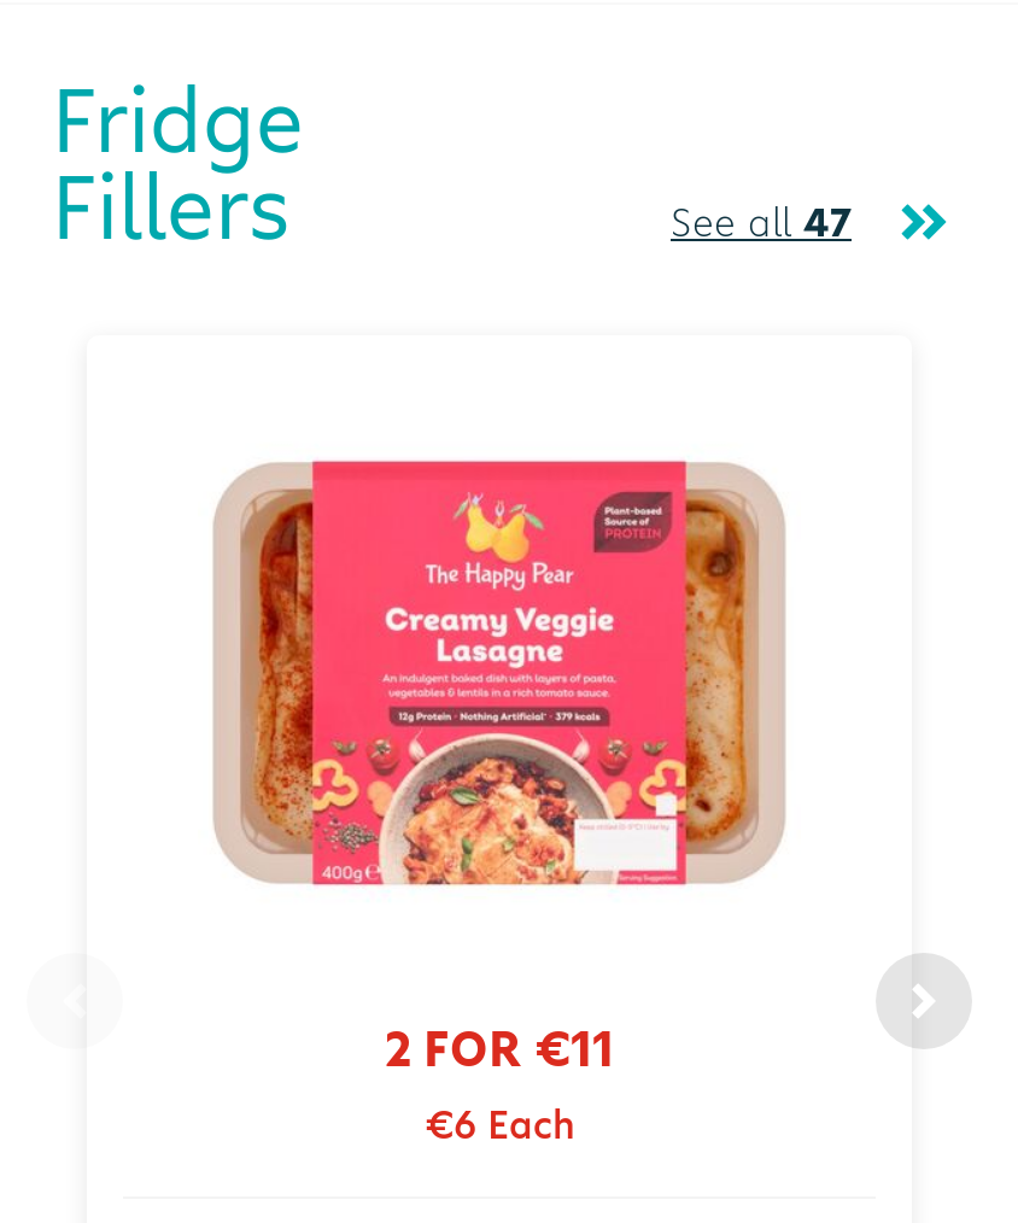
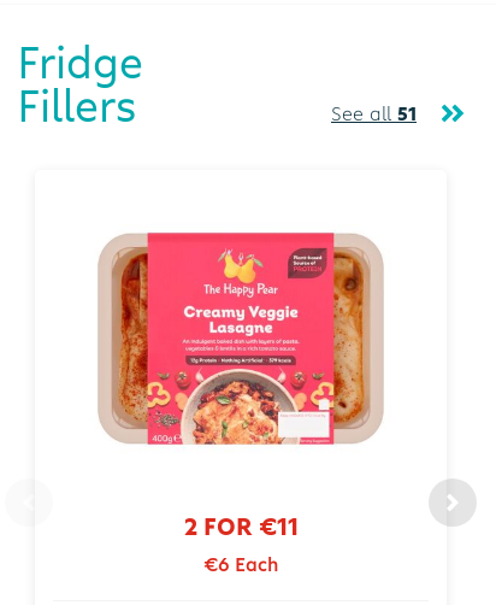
- See all 47
+ See all 51
